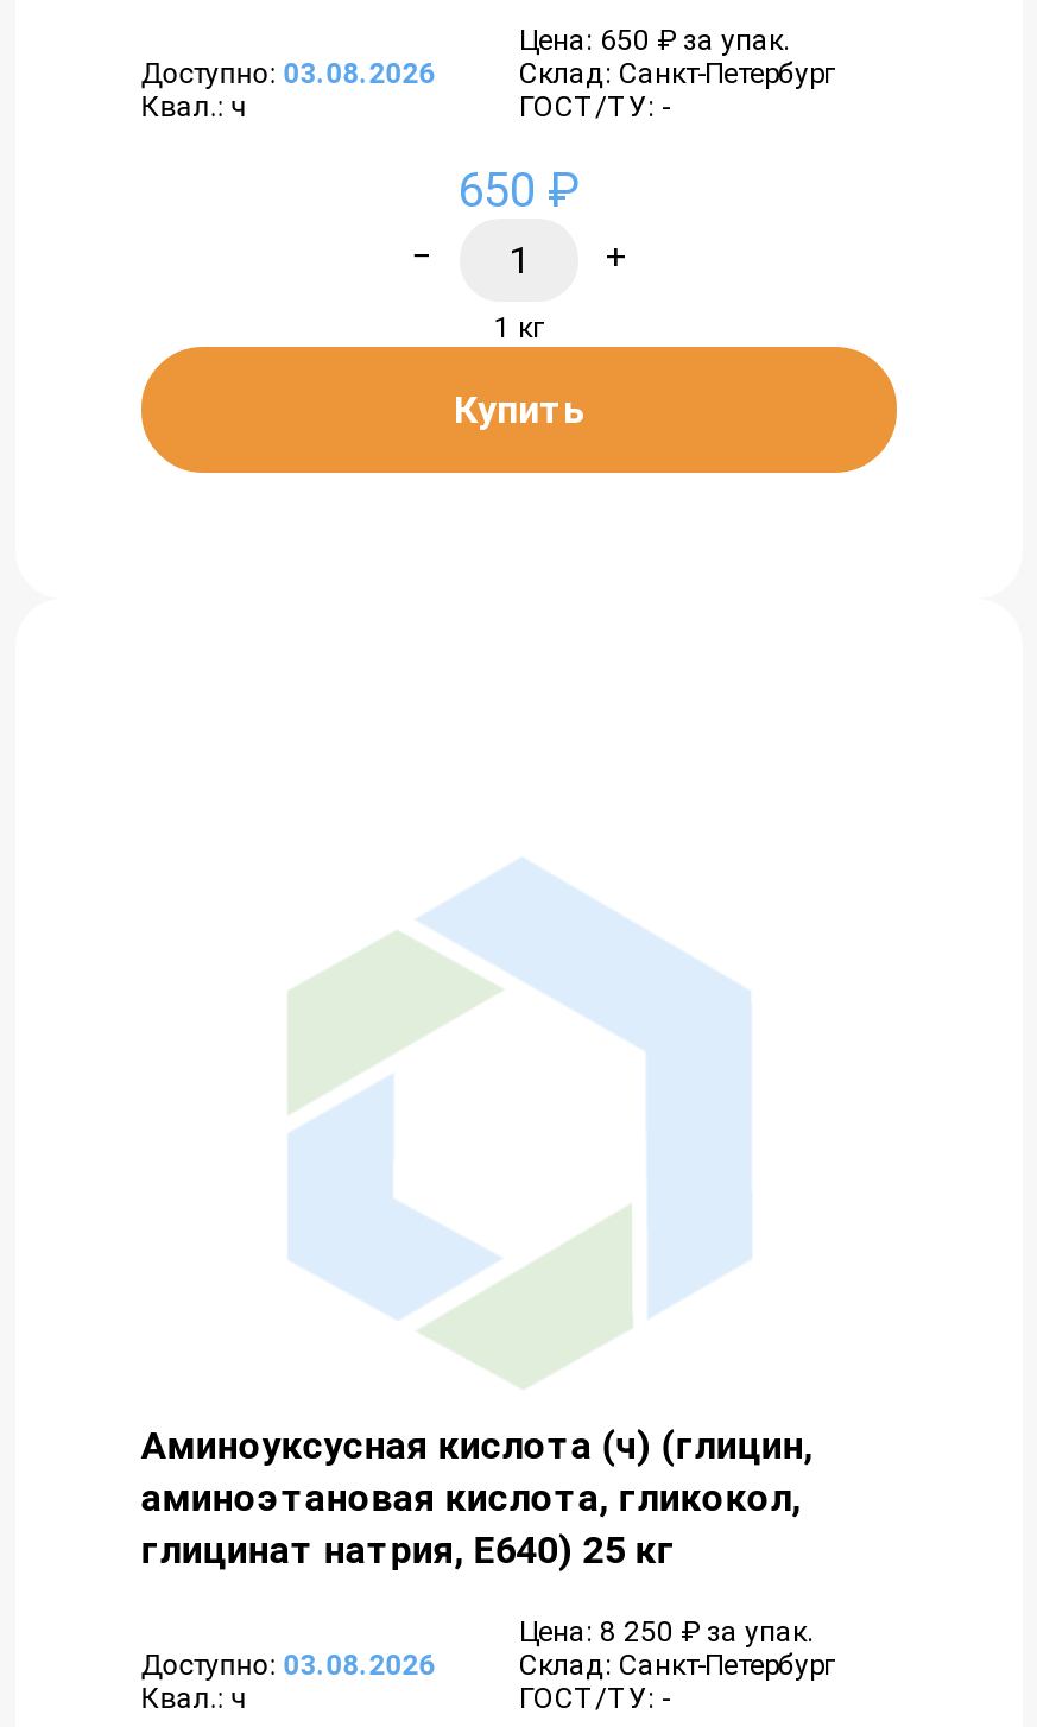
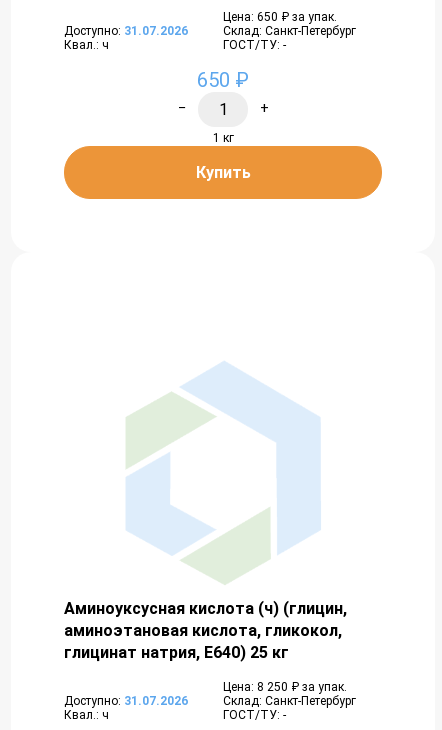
- Доступно: 03.08.2026
+ Доступно: 31.07.2026

- Доступно: 03.08.2026
+ Доступно: 31.07.2026
